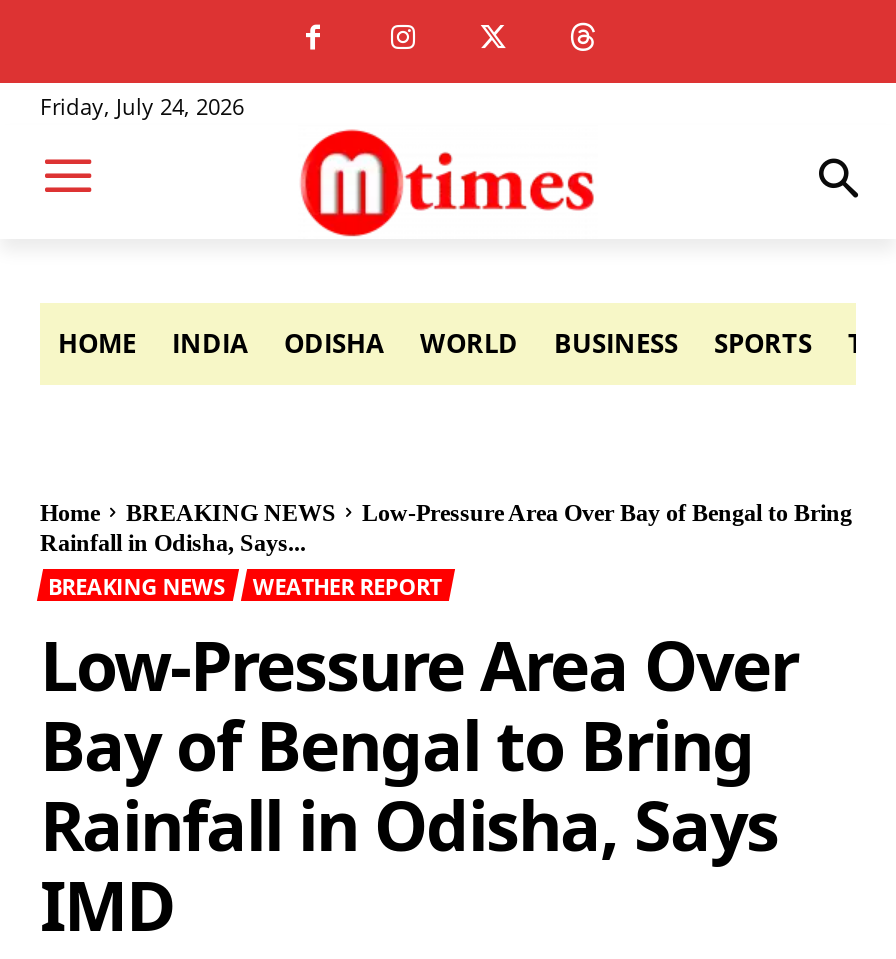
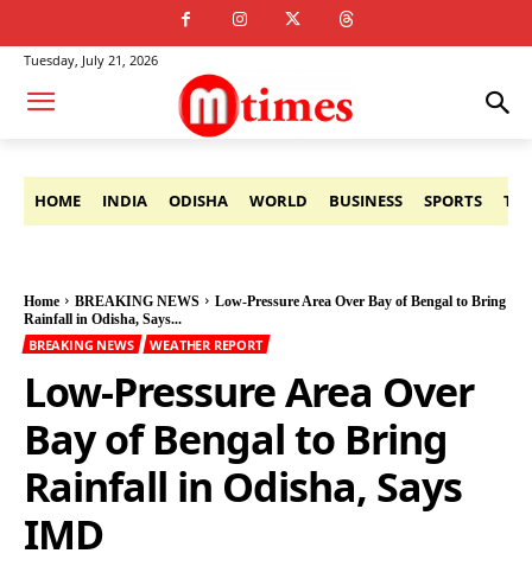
- Friday, July 24, 2026
+ Tuesday, July 21, 2026
